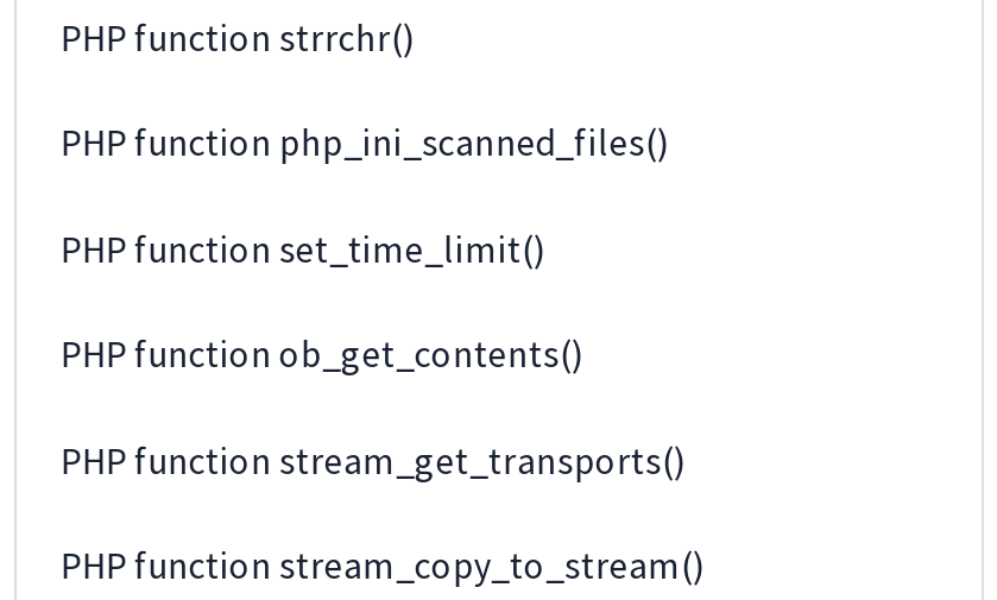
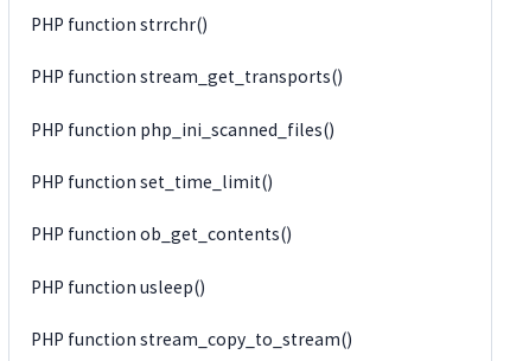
+ PHP function usleep()

moved up: PHP function stream_get_transports()
